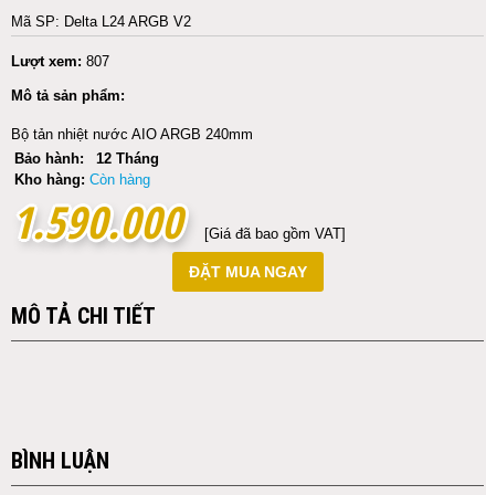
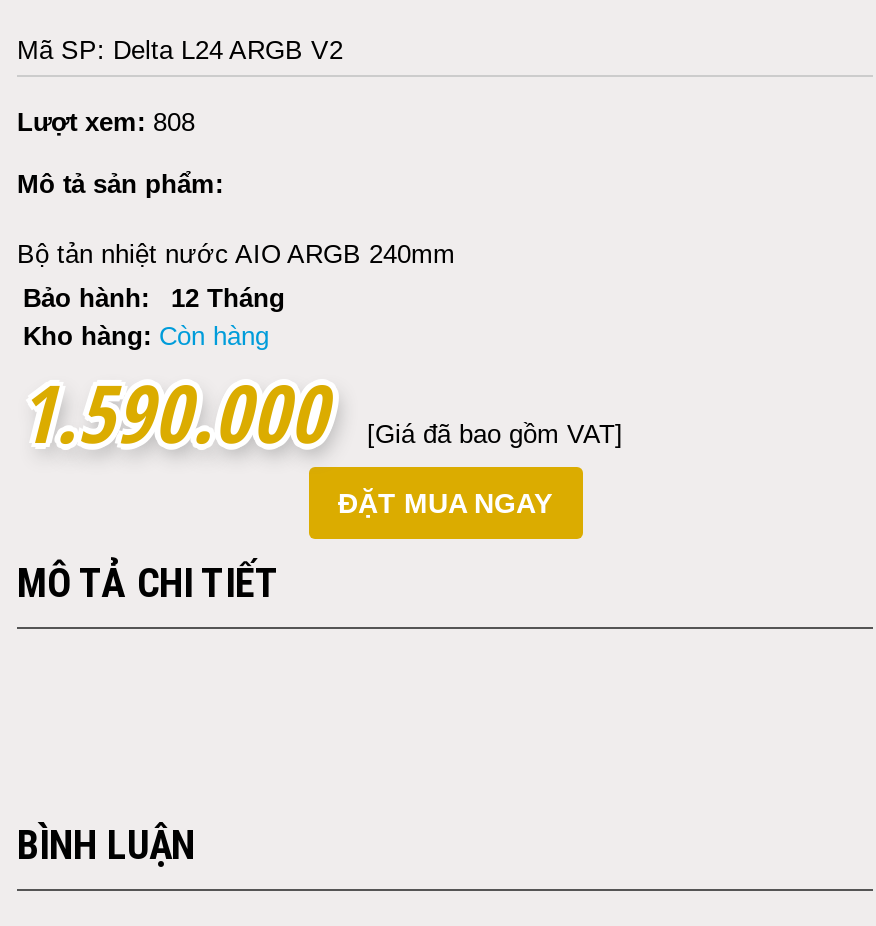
- Lượt xem: 807
+ Lượt xem: 808
